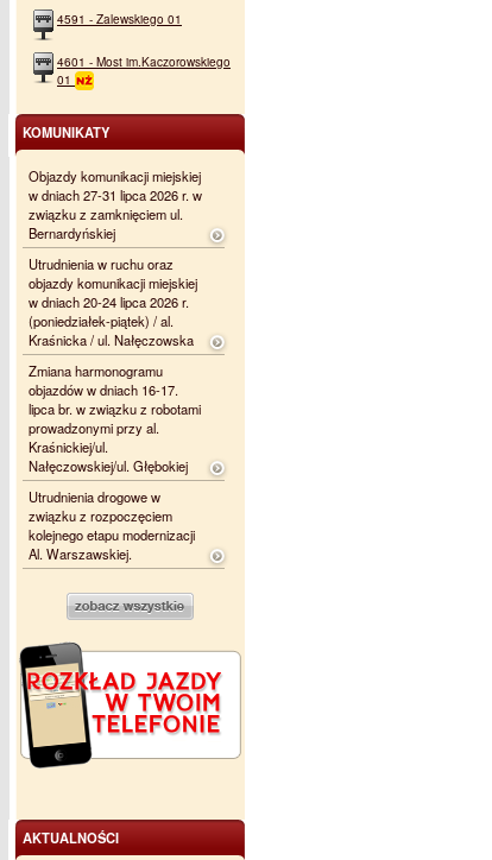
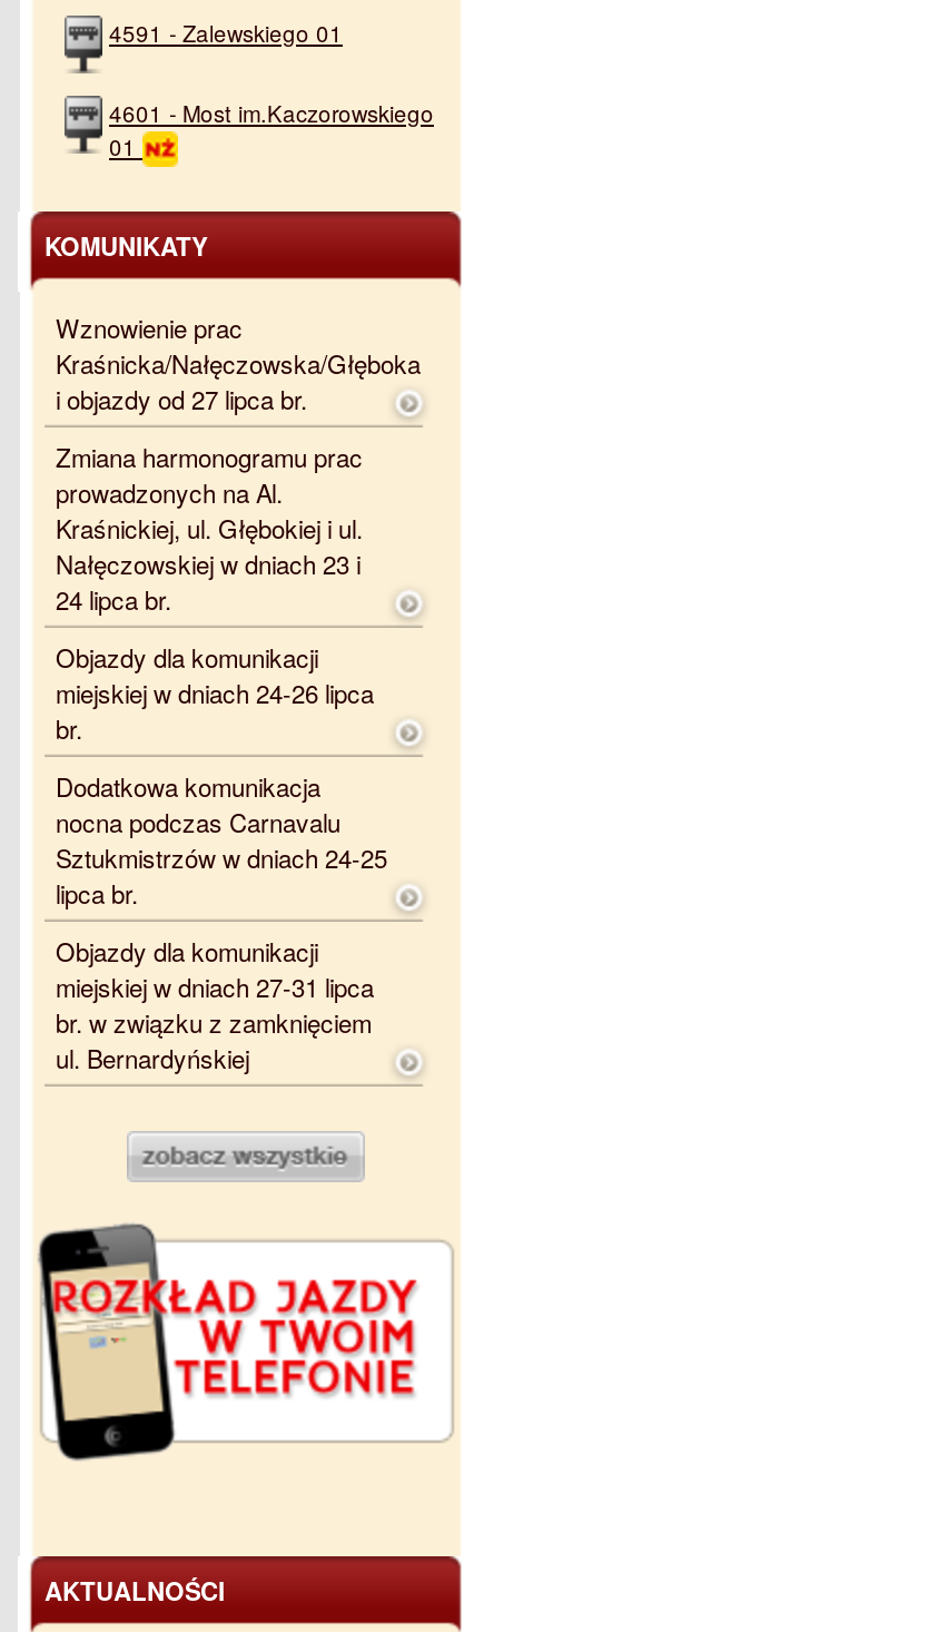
- Objazdy komunikacji miejskiej
- w dniach 27-31 lipca 2026 r. w
- związku z zamknięciem ul.
- Bernardyńskiej
- Utrudnienia w ruchu oraz
- objazdy komunikacji miejskiej
- w dniach 20-24 lipca 2026 r.
- (poniedziałek-piątek) / al.
- Kraśnicka / ul. Nałęczowska
- Zmiana harmonogramu
- objazdów w dniach 16-17.
- lipca br. w związku z robotami
- prowadzonymi przy al.
- Kraśnickiej/ul.
- Nałęczowskiej/ul. Głębokiej
- Utrudnienia drogowe w
- związku z rozpoczęciem
- kolejnego etapu modernizacji
- Al. Warszawskiej.
+ Wznowienie prac
+ Kraśnicka/Nałęczowska/Głęboka
+ i objazdy od 27 lipca br.
+ Zmiana harmonogramu prac
+ prowadzonych na Al.
+ Kraśnickiej, ul. Głębokiej i ul.
+ Nałęczowskiej w dniach 23 i
+ 24 lipca br.
+ Objazdy dla komunikacji
+ miejskiej w dniach 24-26 lipca
+ br.
+ Dodatkowa komunikacja
+ nocna podczas Carnavalu
+ Sztukmistrzów w dniach 24-25
+ lipca br.
+ Objazdy dla komunikacji
+ miejskiej w dniach 27-31 lipca
+ br. w związku z zamknięciem
+ ul. Bernardyńskiej
